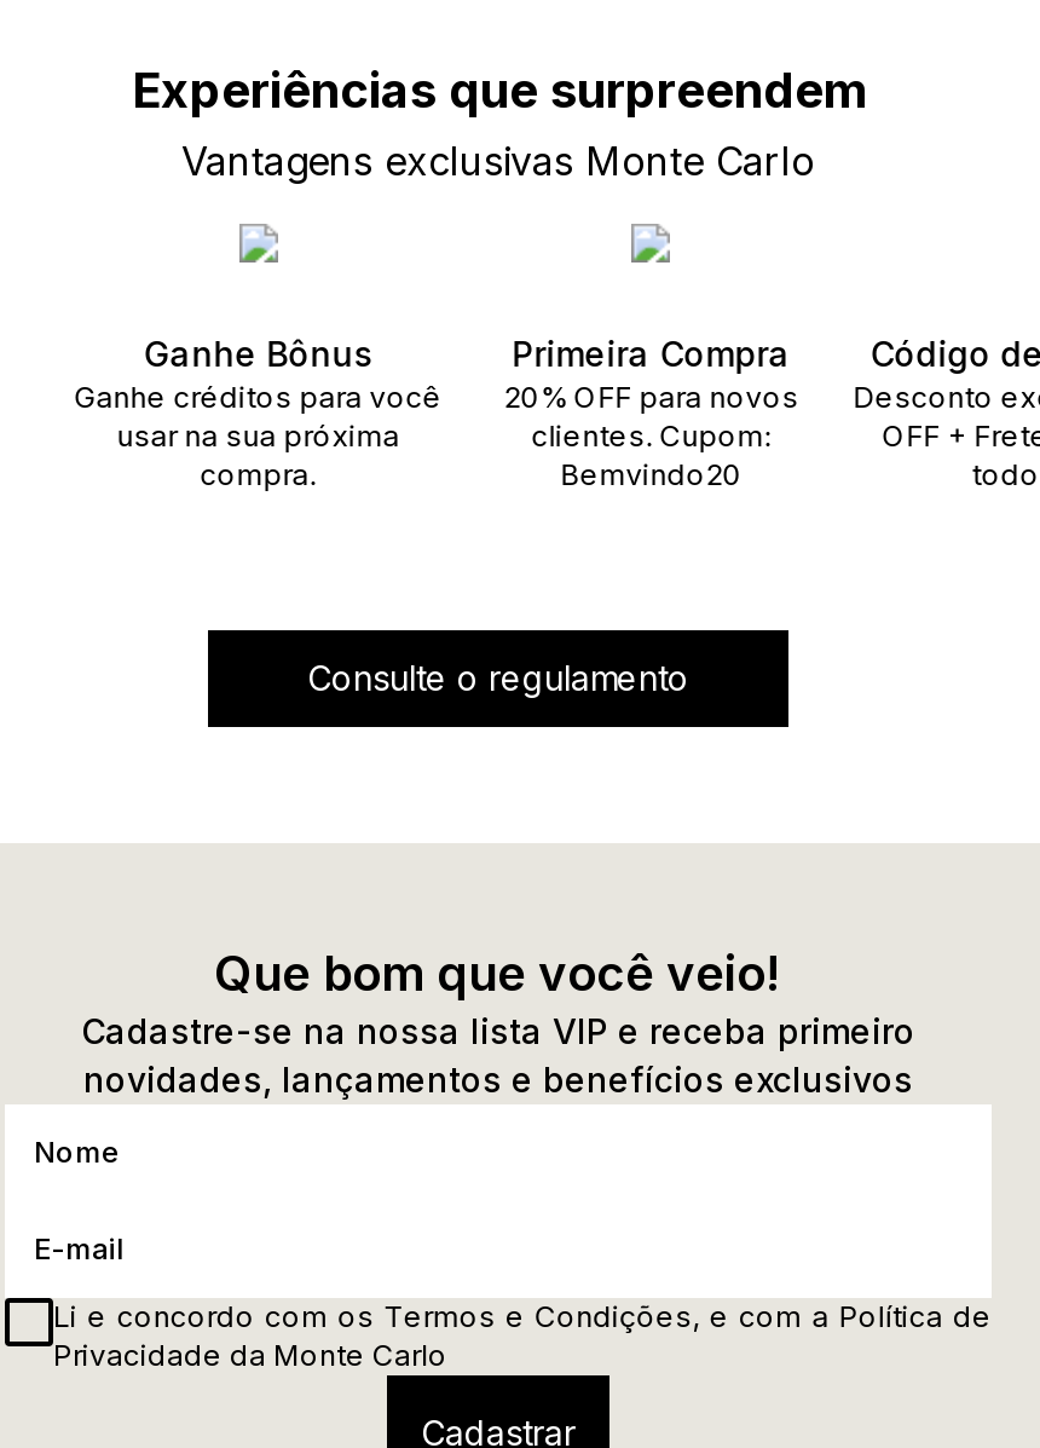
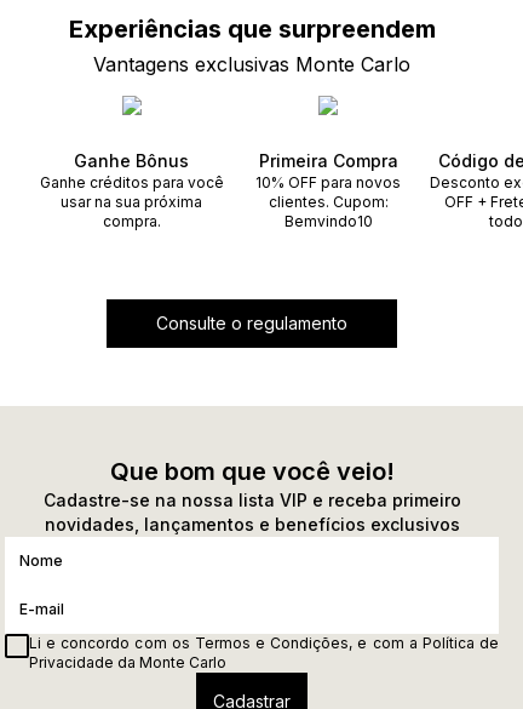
- 20% OFF para novos
+ 10% OFF para novos

- Bemvindo20
+ Bemvindo10
